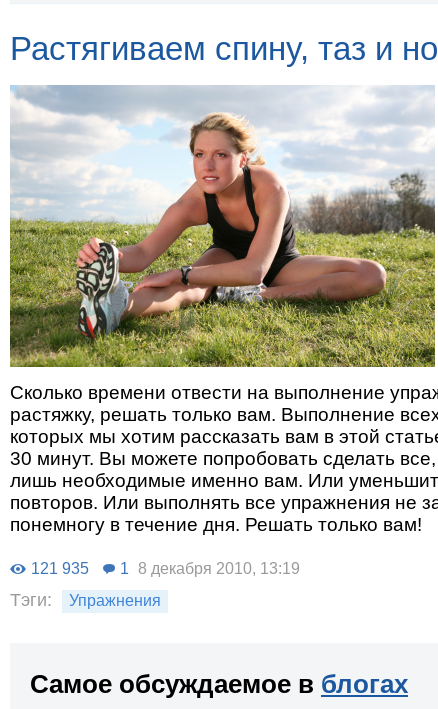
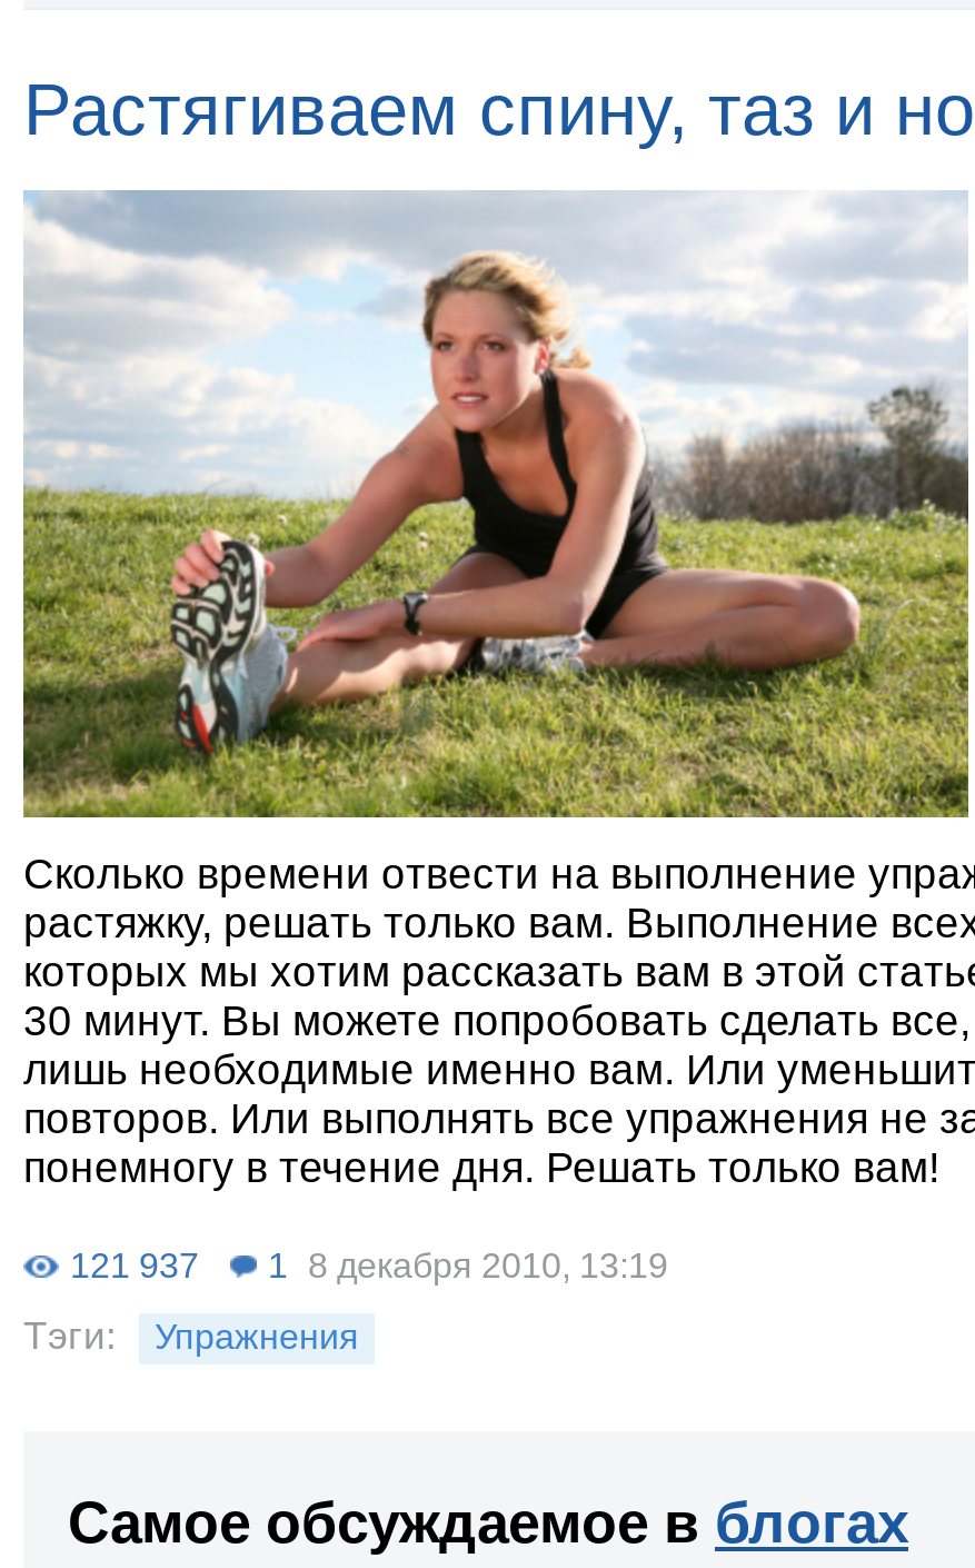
- 121 935 1 8 декабря 2010, 13:19
+ 121 937 1 8 декабря 2010, 13:19
